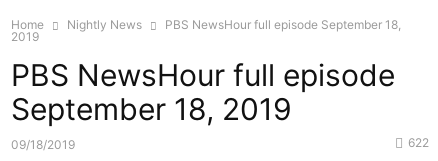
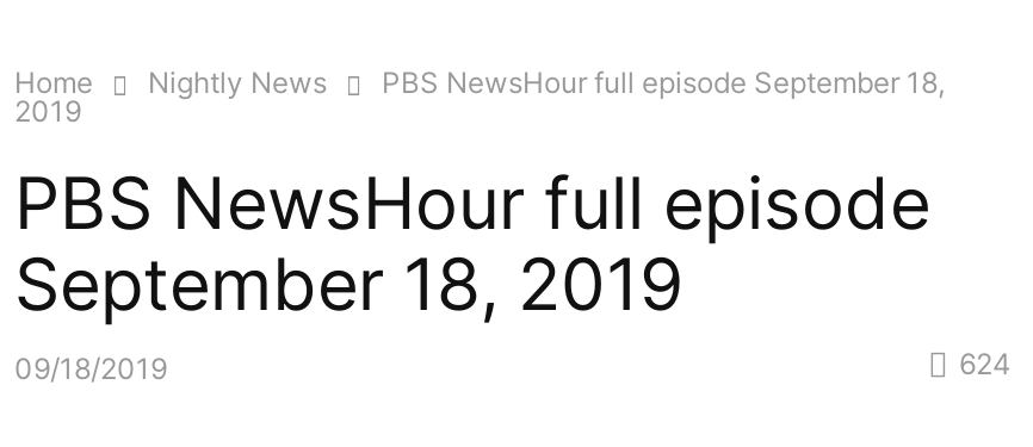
- 622
+ 624
